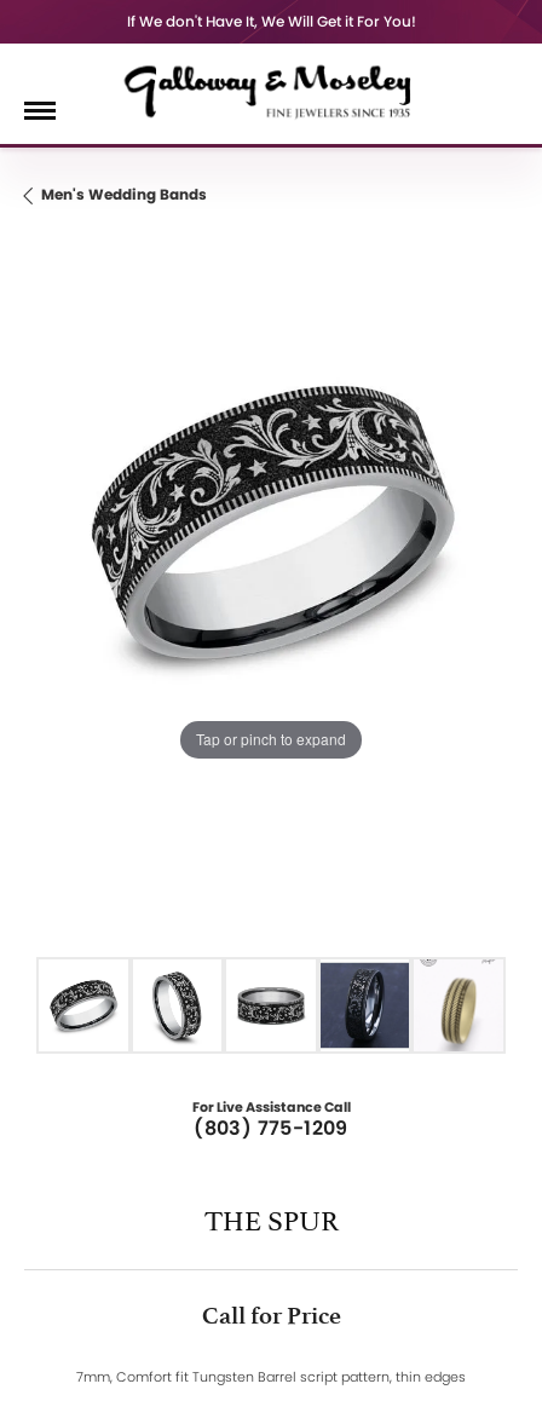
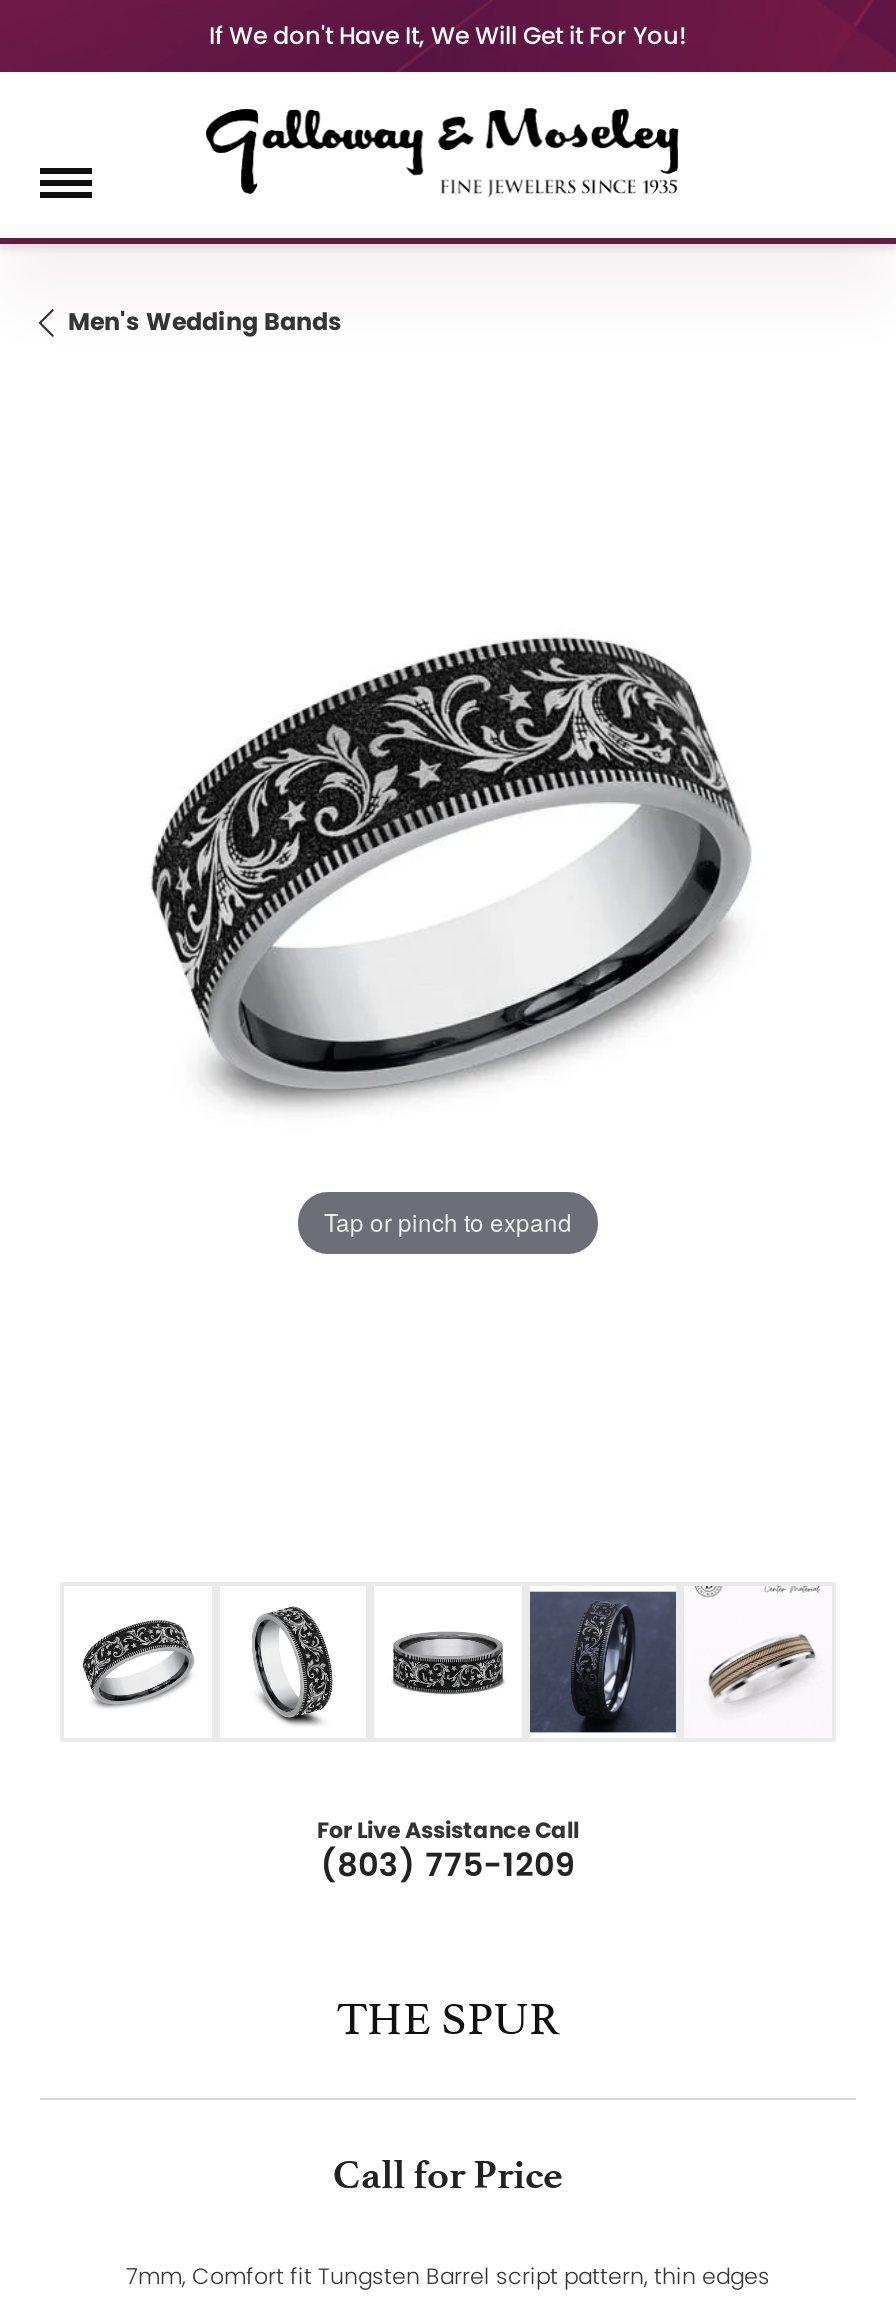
- [image]
+ [image]
